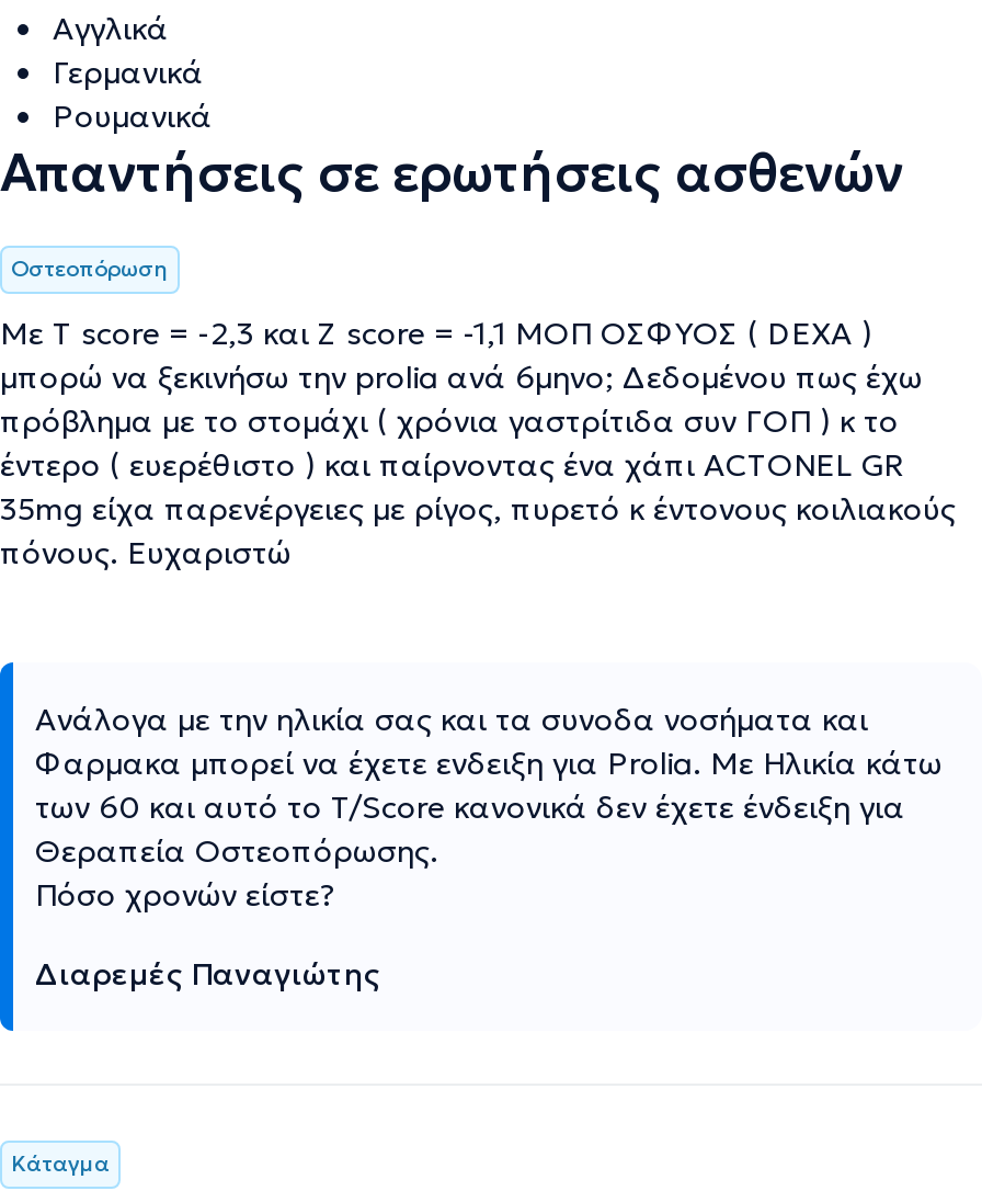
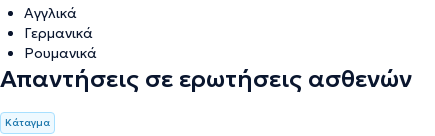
- Οστεοπόρωση
- Με T score = -2,3 και Z score = -1,1 ΜΟΠ ΟΣΦΥΟΣ ( DEXA )
- μπορώ να ξεκινήσω την prolia ανά 6μηνο; Δεδομένου πως έχω
- πρόβλημα με το στομάχι ( χρόνια γαστρίτιδα συν ΓΟΠ ) κ το
- έντερο ( ευερέθιστο ) και παίρνοντας ένα χάπι ACTONEL GR
- 35mg είχα παρενέργειες με ρίγος, πυρετό κ έντονους κοιλιακούς
- πόνους. Ευχαριστώ

- Ανάλογα με την ηλικία σας και τα συνοδα νοσήματα και
- Φαρμακα μπορεί να έχετε ενδειξη για Prolia. Με Ηλικία κάτω
- των 60 και αυτό το T/Score κανονικά δεν έχετε ένδειξη για
- Θεραπεία Οστεοπόρωσης.
- Πόσο χρονών είστε?
- Διαρεμές Παναγιώτης
